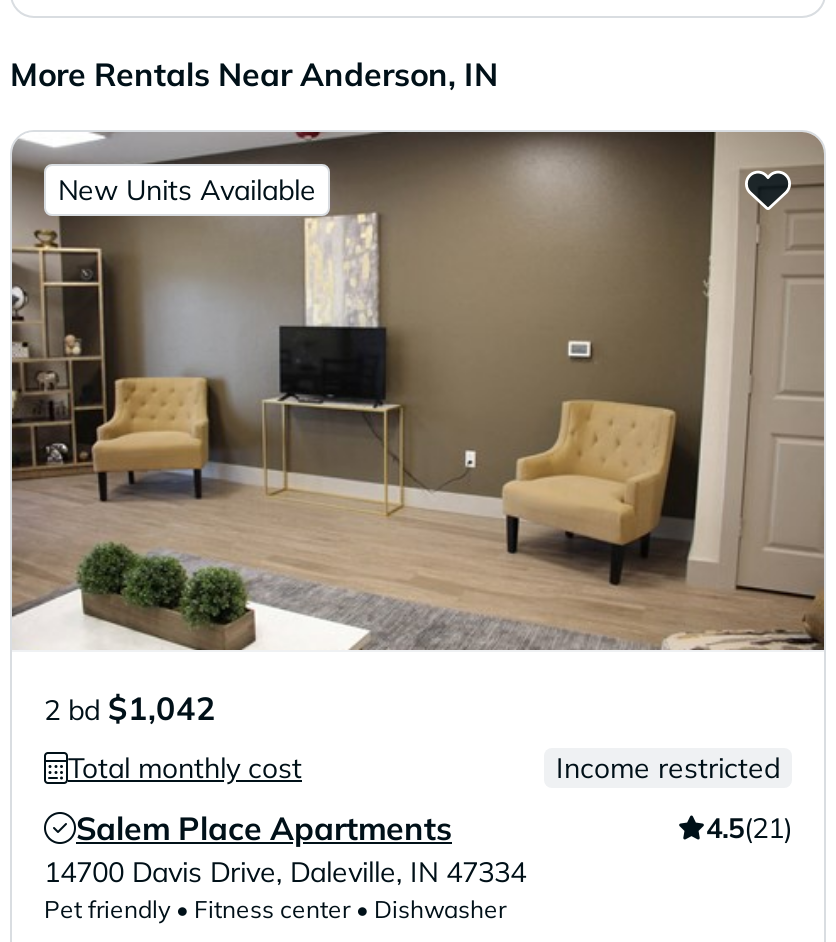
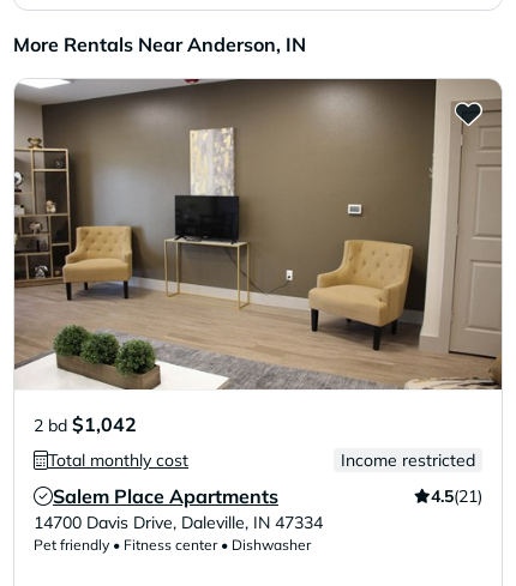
- New Units Available
